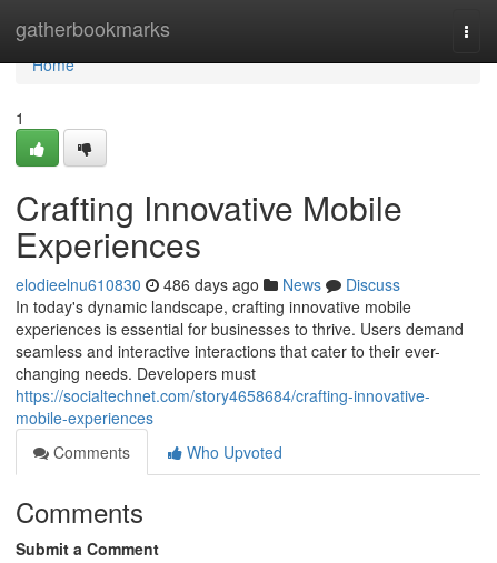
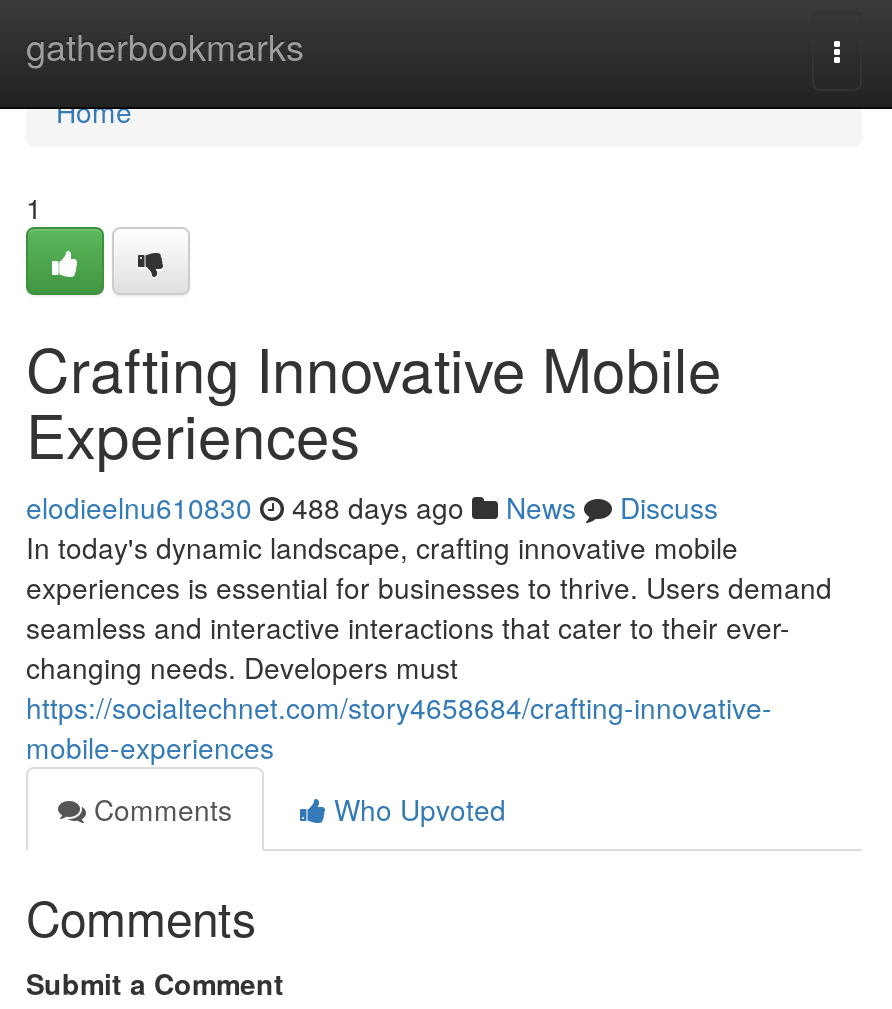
- elodieelnu610830 486 days ago News Discuss
+ elodieelnu610830 488 days ago News Discuss
